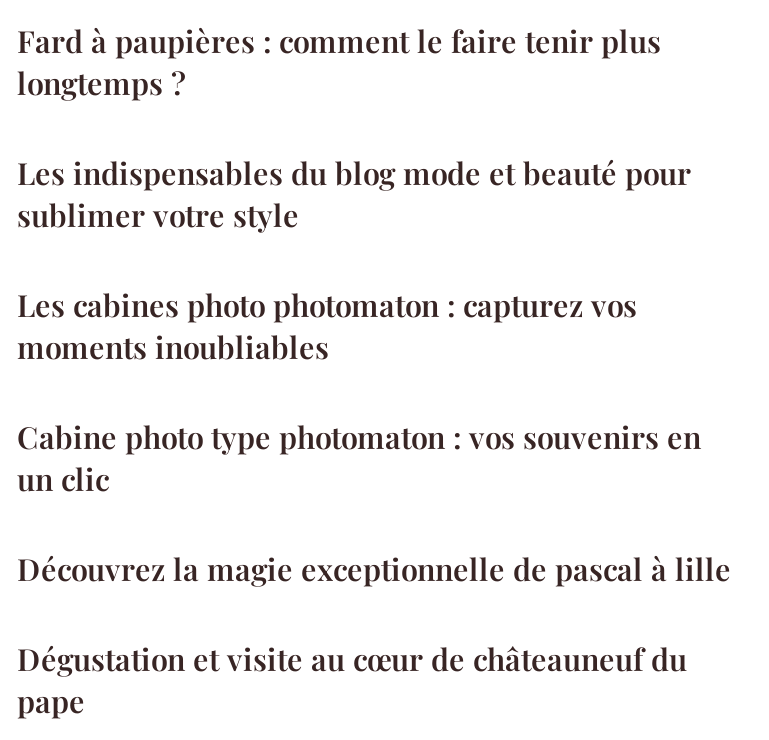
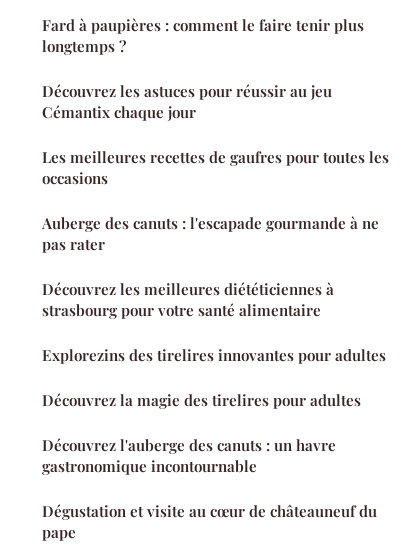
- Les indispensables du blog mode et beauté pour
- sublimer votre style
- Les cabines photo photomaton : capturez vos
- moments inoubliables
- Cabine photo type photomaton : vos souvenirs en
- un clic
- Découvrez la magie exceptionnelle de pascal à lille
+ Découvrez les astuces pour réussir au jeu
+ Cémantix chaque jour
+ Les meilleures recettes de gaufres pour toutes les
+ occasions
+ Auberge des canuts : l'escapade gourmande à ne
+ pas rater
+ Découvrez les meilleures diététiciennes à
+ strasbourg pour votre santé alimentaire
+ Explorezins des tirelires innovantes pour adultes
+ Découvrez la magie des tirelires pour adultes
+ Découvrez l'auberge des canuts : un havre
+ gastronomique incontournable
